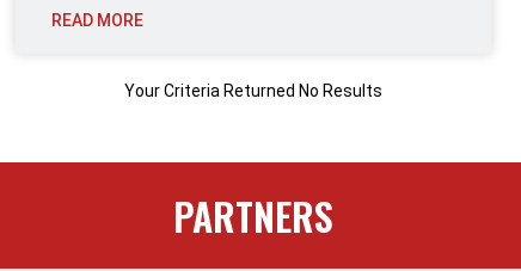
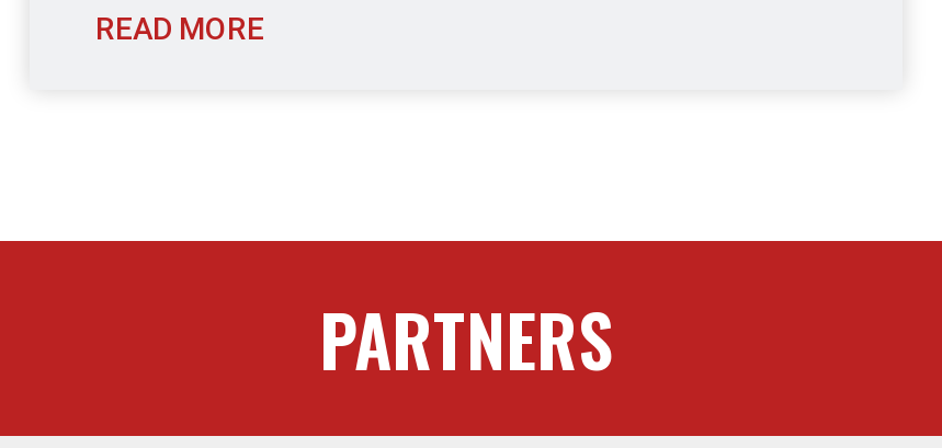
- Your Criteria Returned No Results
